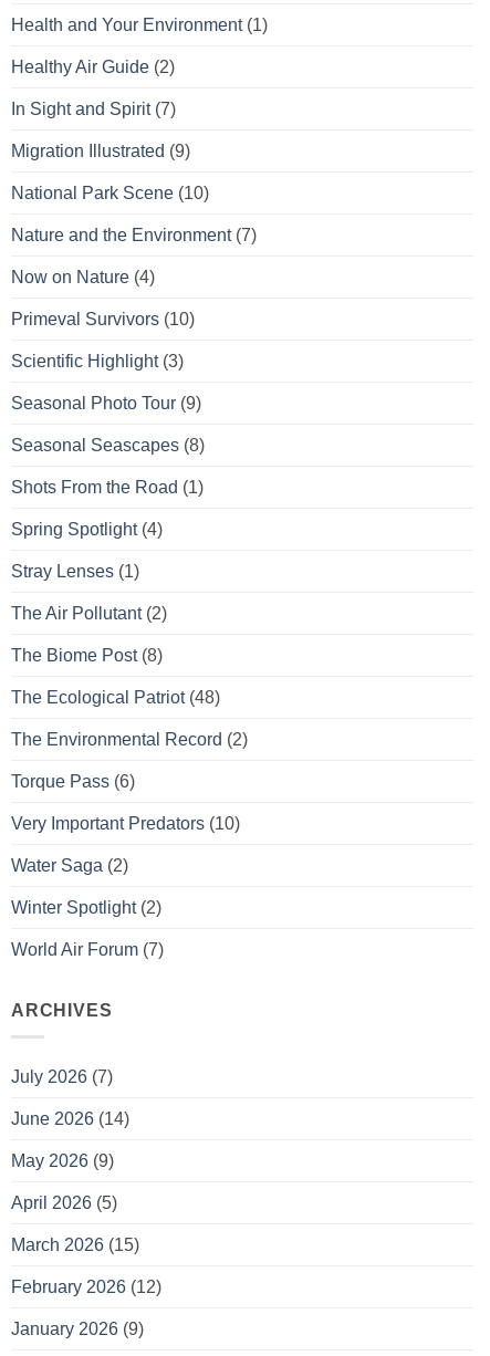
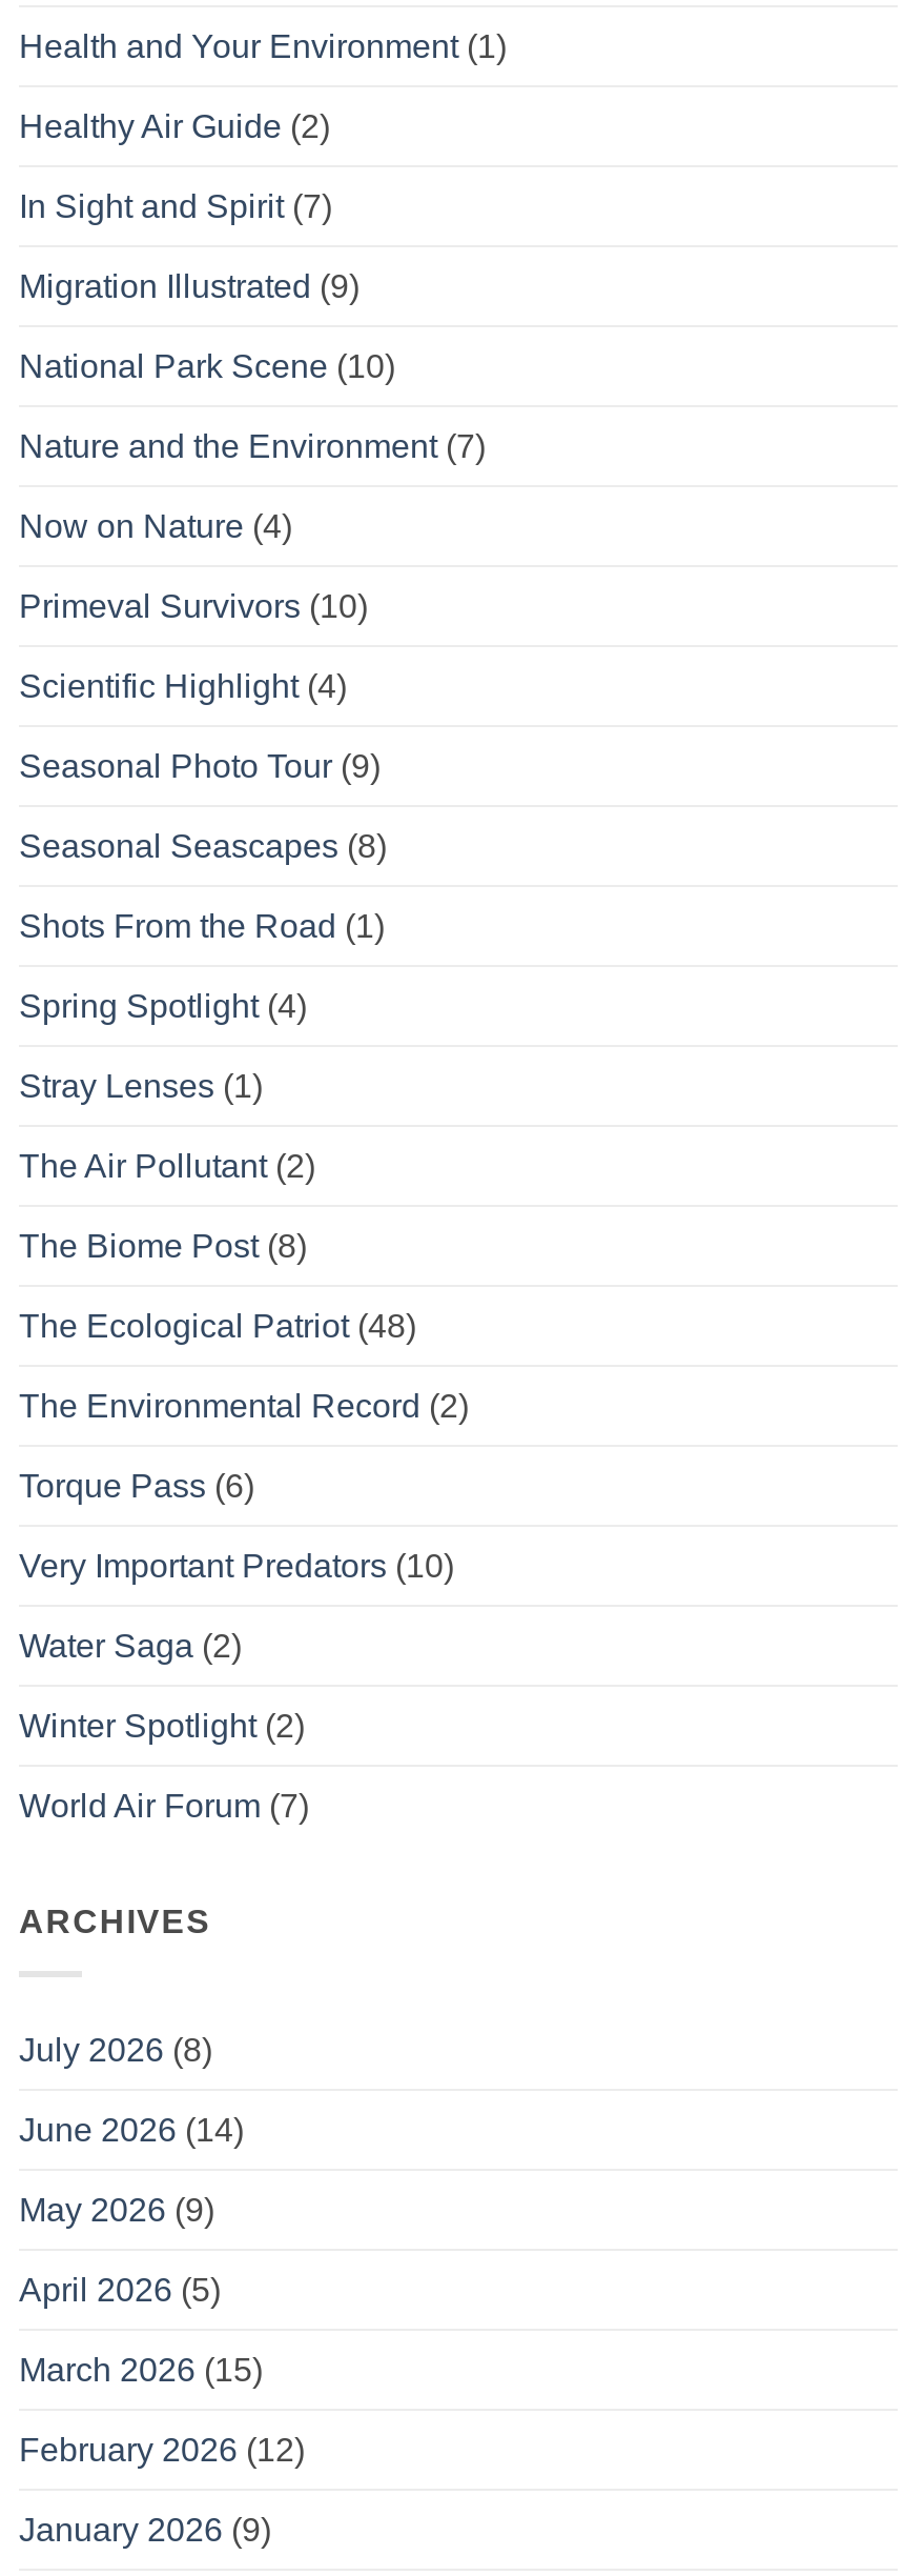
- Scientific Highlight (3)
+ Scientific Highlight (4)

- July 2026 (7)
+ July 2026 (8)
